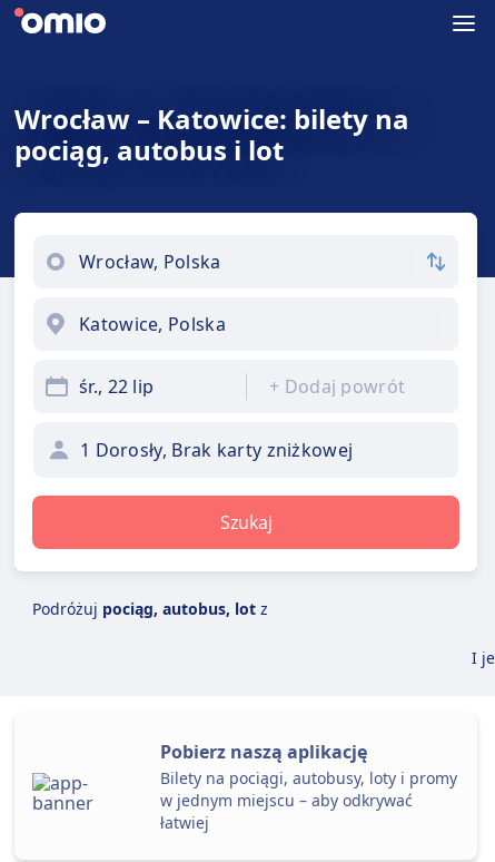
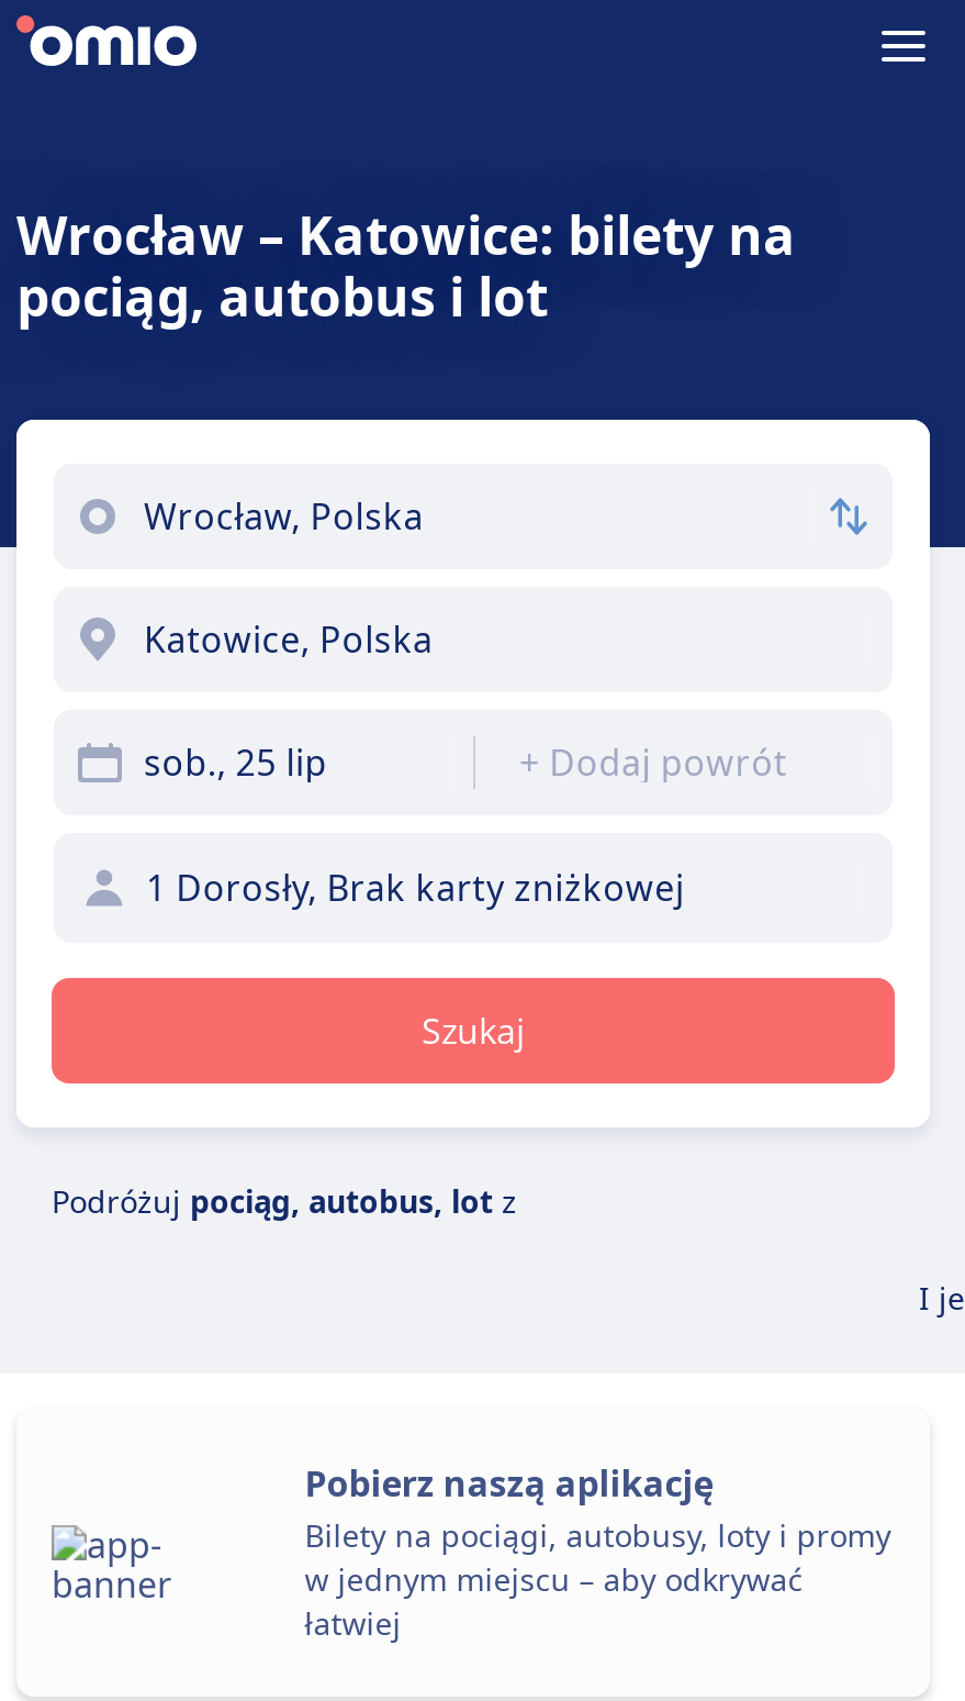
- śr., 22 lip
+ sob., 25 lip
